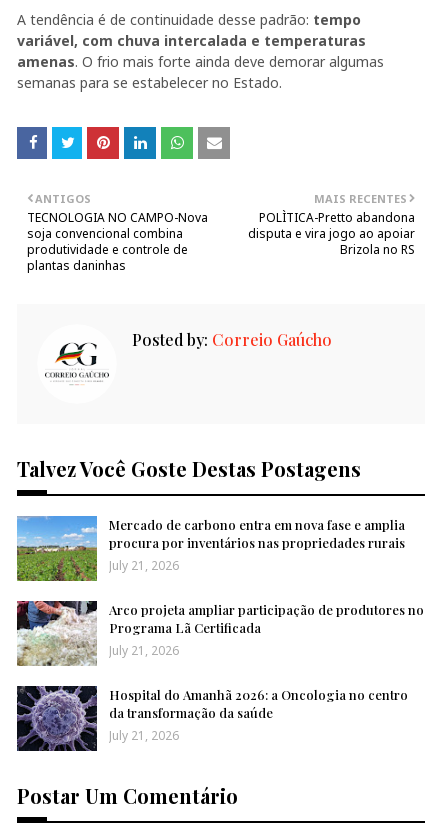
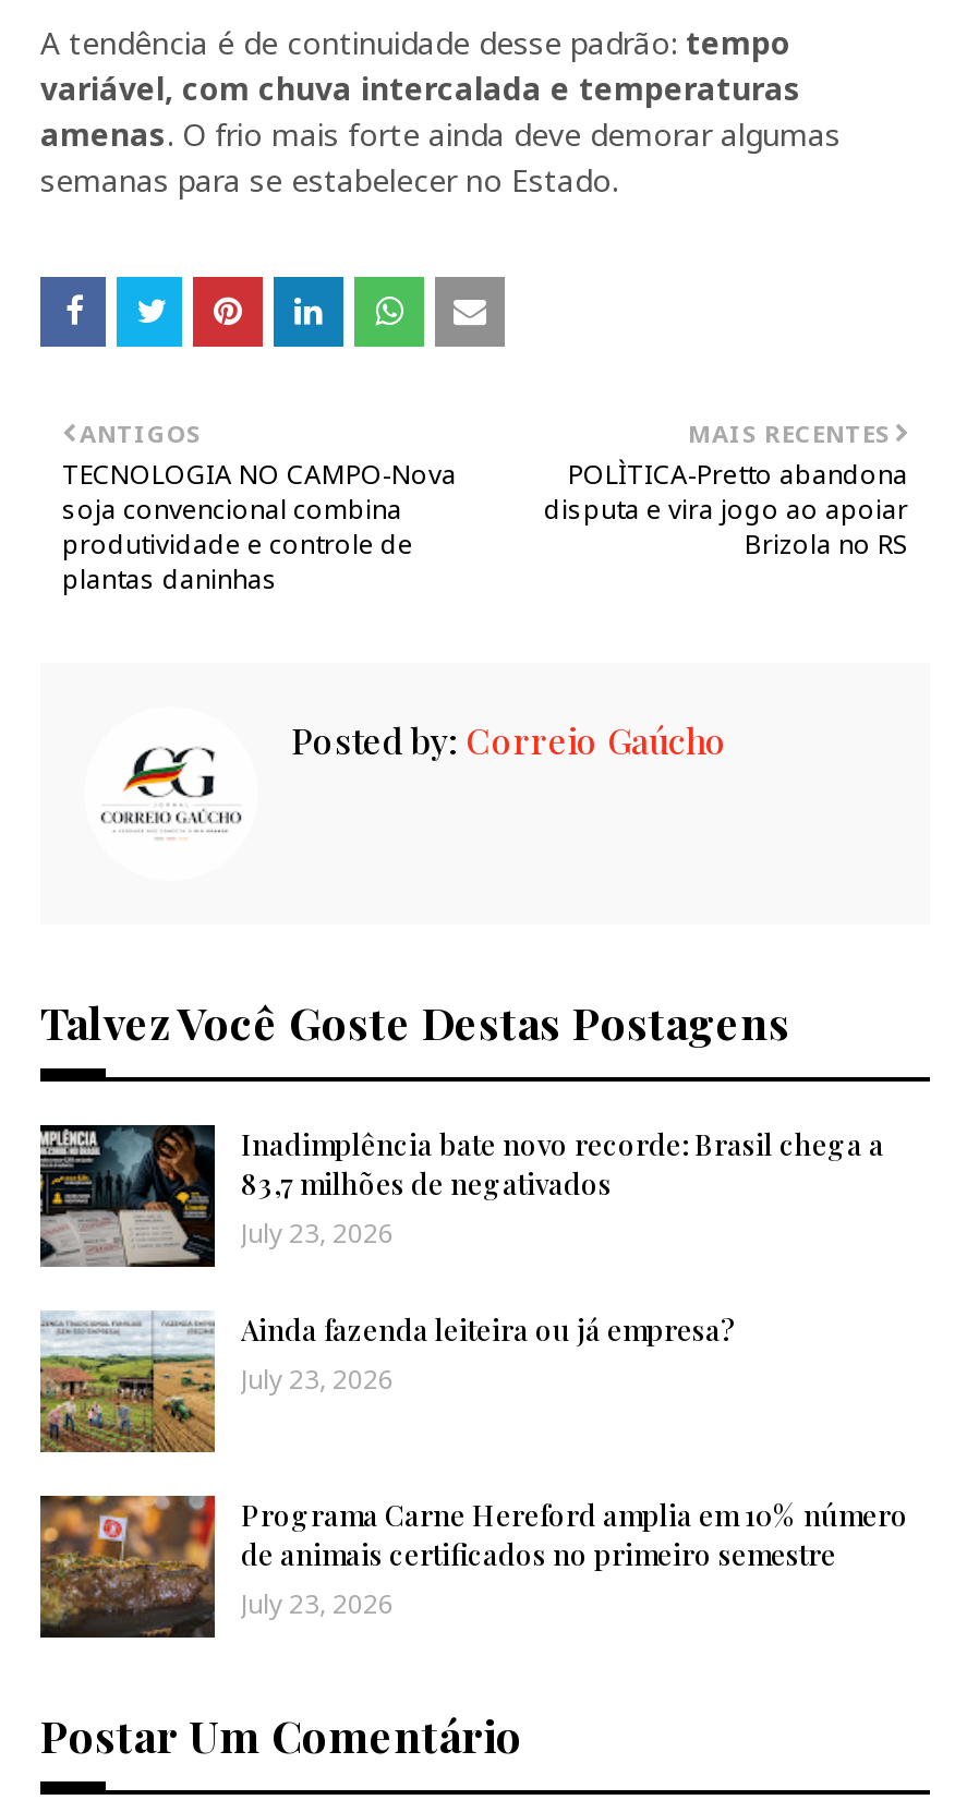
- [image]
- Mercado de carbono entra em nova fase e amplia
- procura por inventários nas propriedades rurais
- July 21, 2026
+ [image]
+ Inadimplência bate novo recorde: Brasil chega a
+ 83,7 milhões de negativados
+ July 23, 2026

- [image]
- Arco projeta ampliar participação de produtores no
- Programa Lã Certificada
- July 21, 2026
+ [image]
+ Ainda fazenda leiteira ou já empresa?
+ July 23, 2026

- [image]
- Hospital do Amanhã 2026: a Oncologia no centro
- da transformação da saúde
- July 21, 2026
+ [image]
+ Programa Carne Hereford amplia em 10% número
+ de animais certificados no primeiro semestre
+ July 23, 2026
